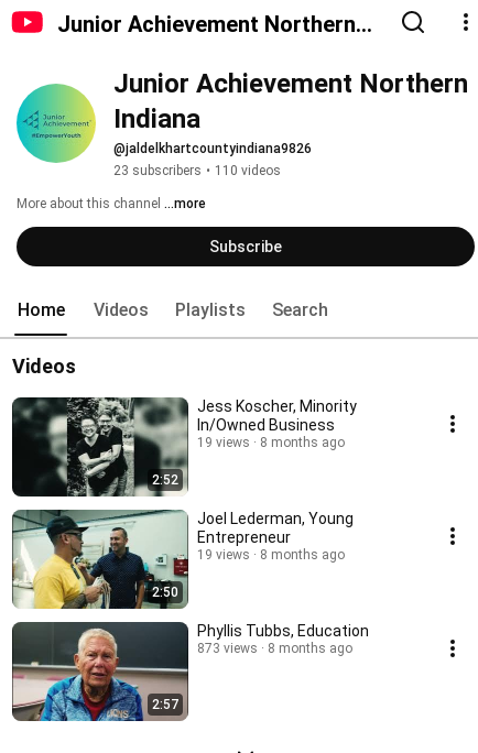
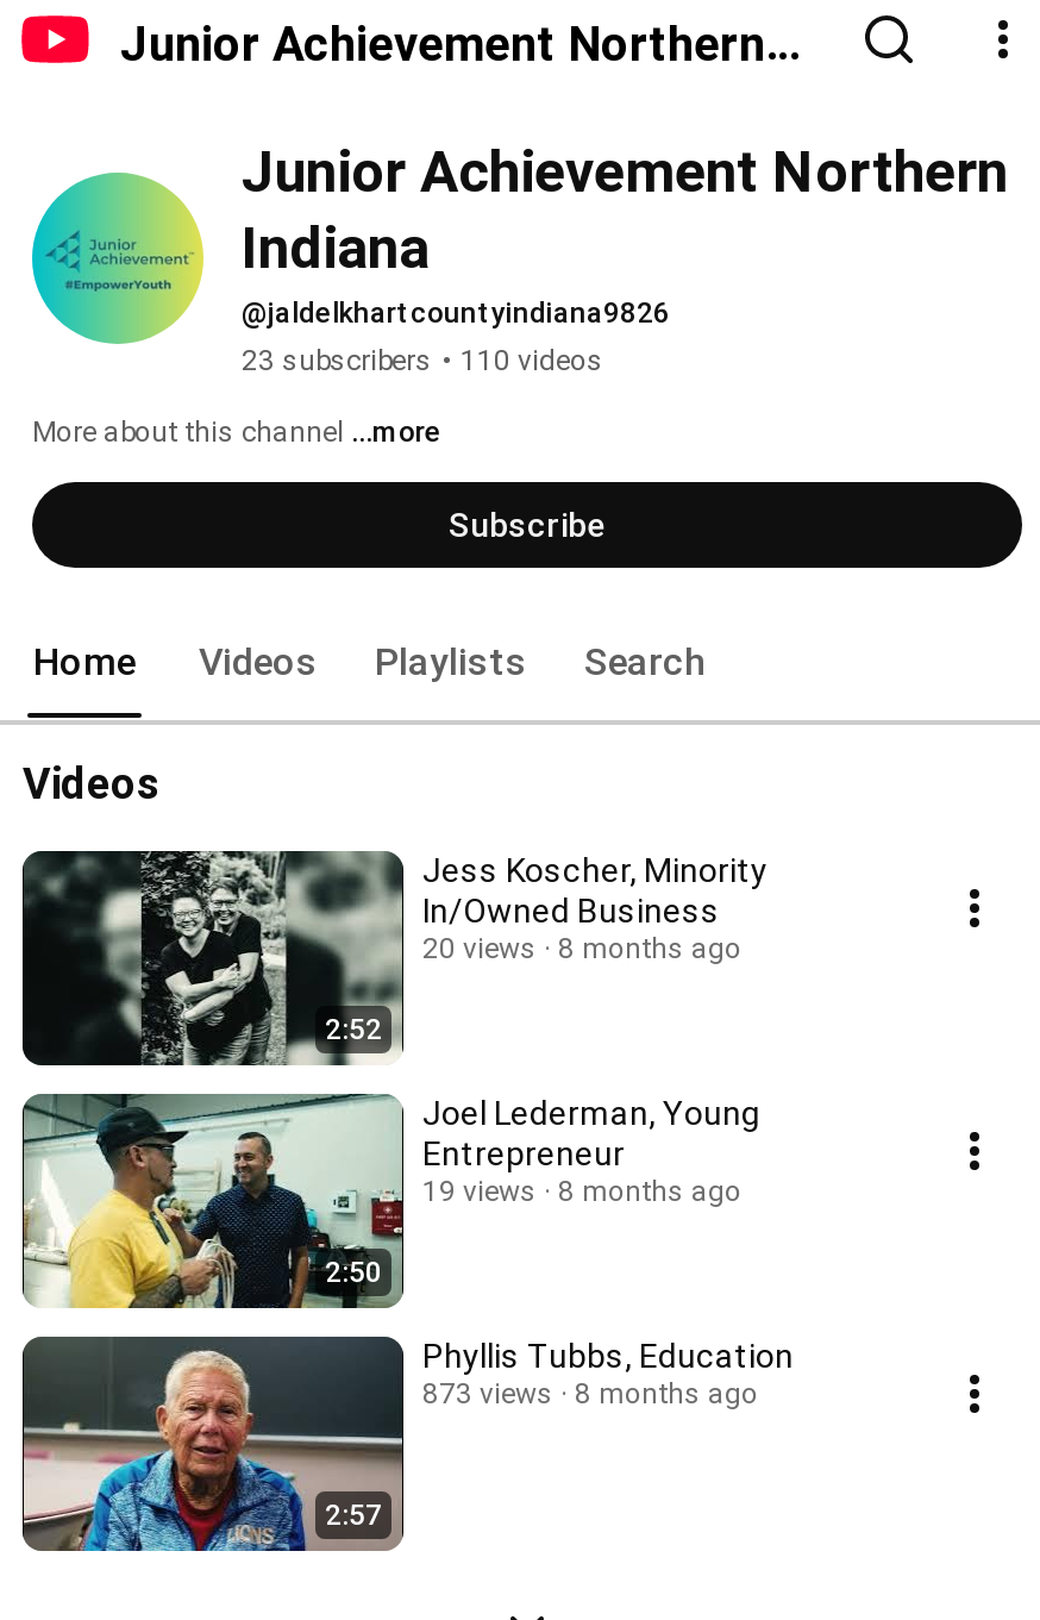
- 19 views 8 months ago
+ 20 views 8 months ago
